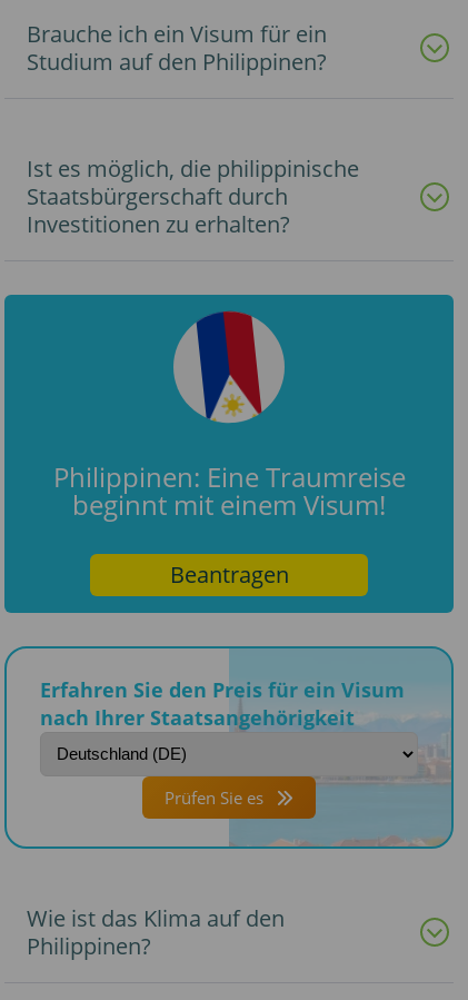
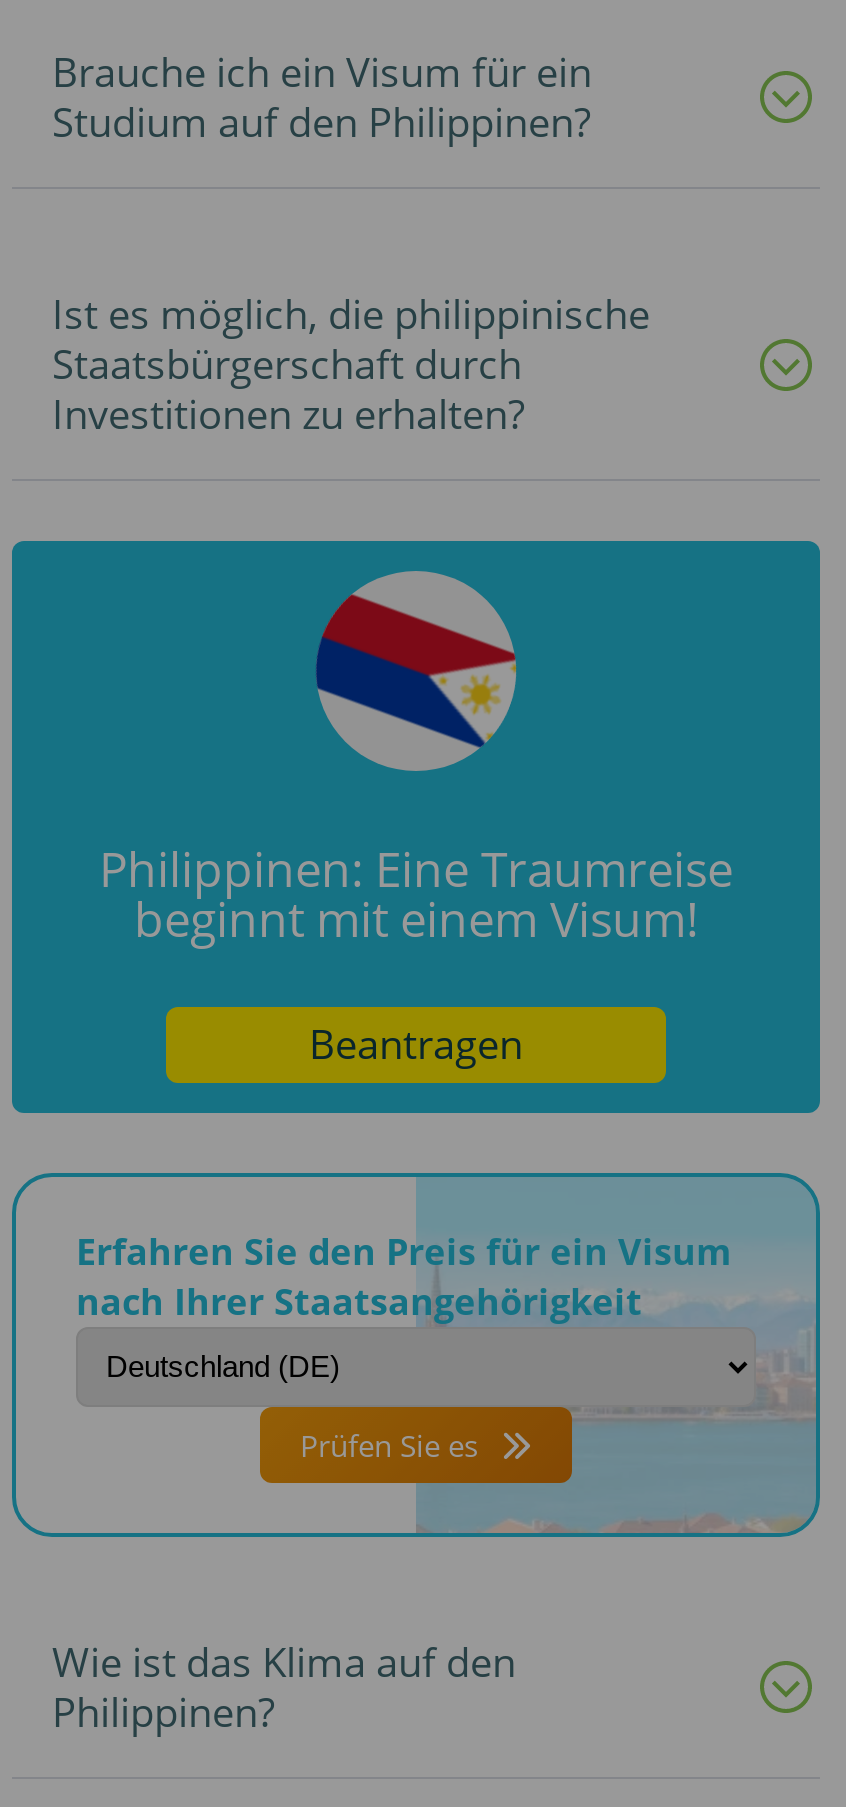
- [image]
+ [image]
